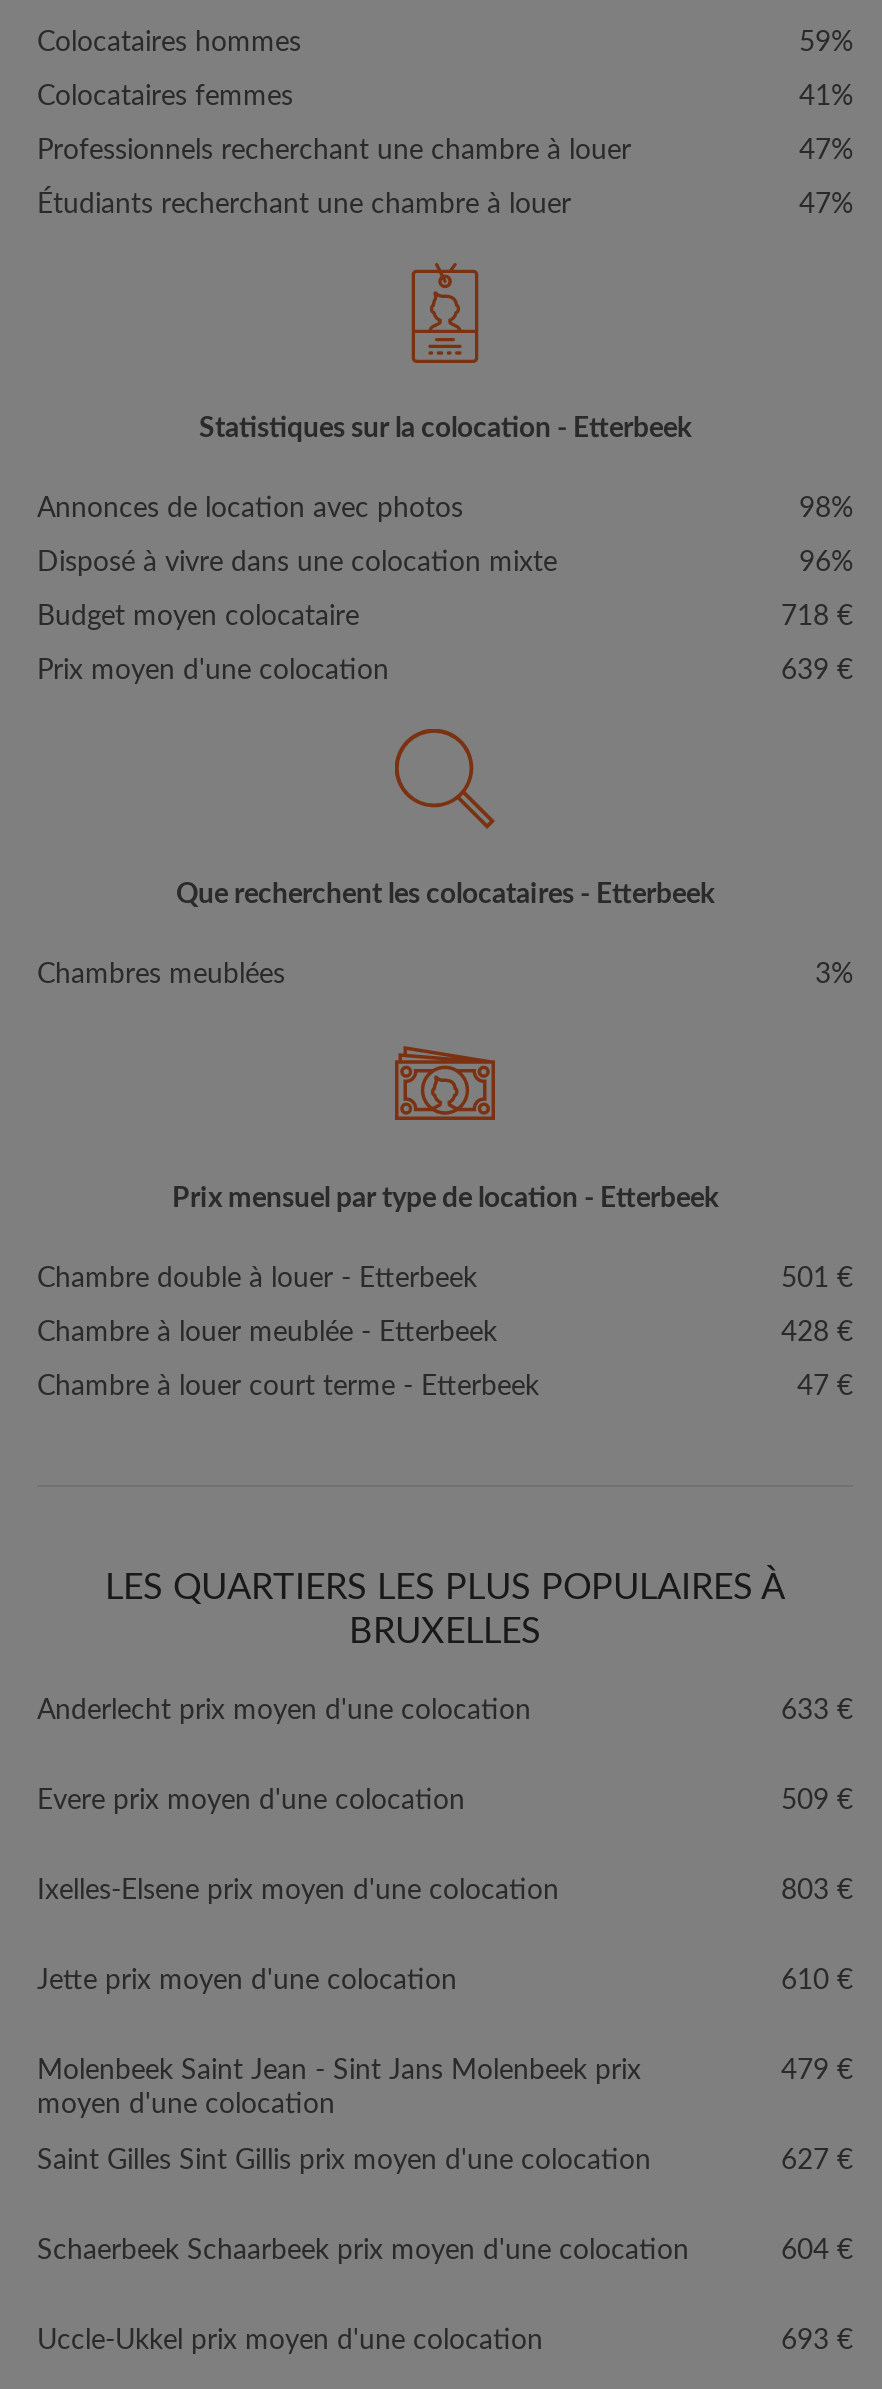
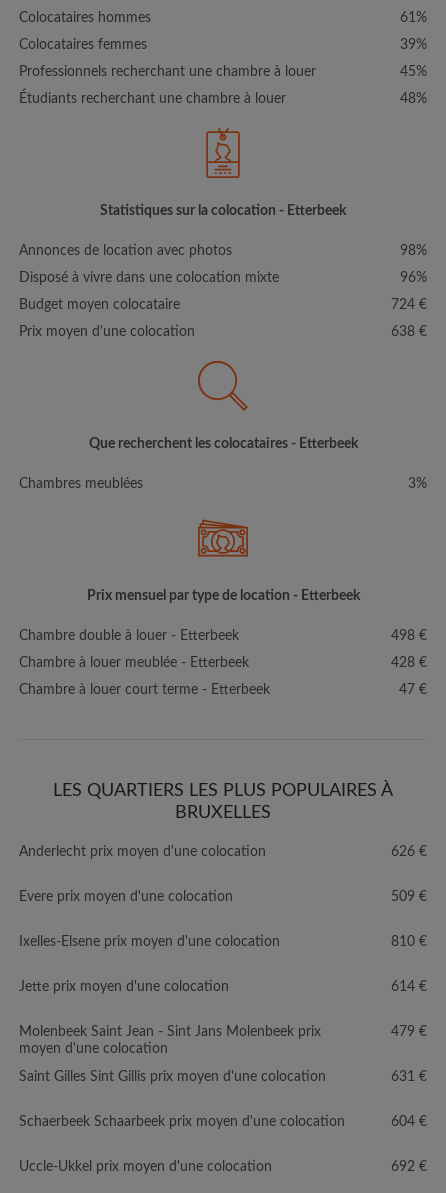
- 59%
+ 61%

- 41%
+ 39%

- 47%
+ 45%

- 47%
+ 48%

- 718 €
+ 724 €

- 639 €
+ 638 €

- 501 €
+ 498 €

- 633 €
+ 626 €

- 803 €
+ 810 €

- 610 €
+ 614 €

- 627 €
+ 631 €

- 693 €
+ 692 €
